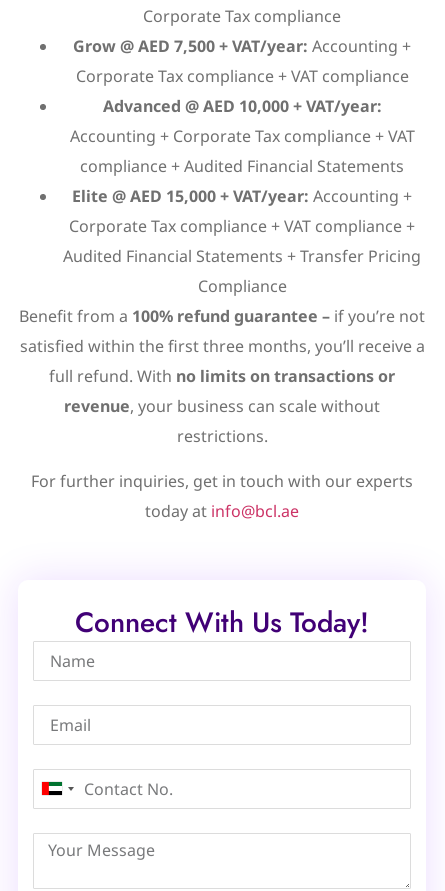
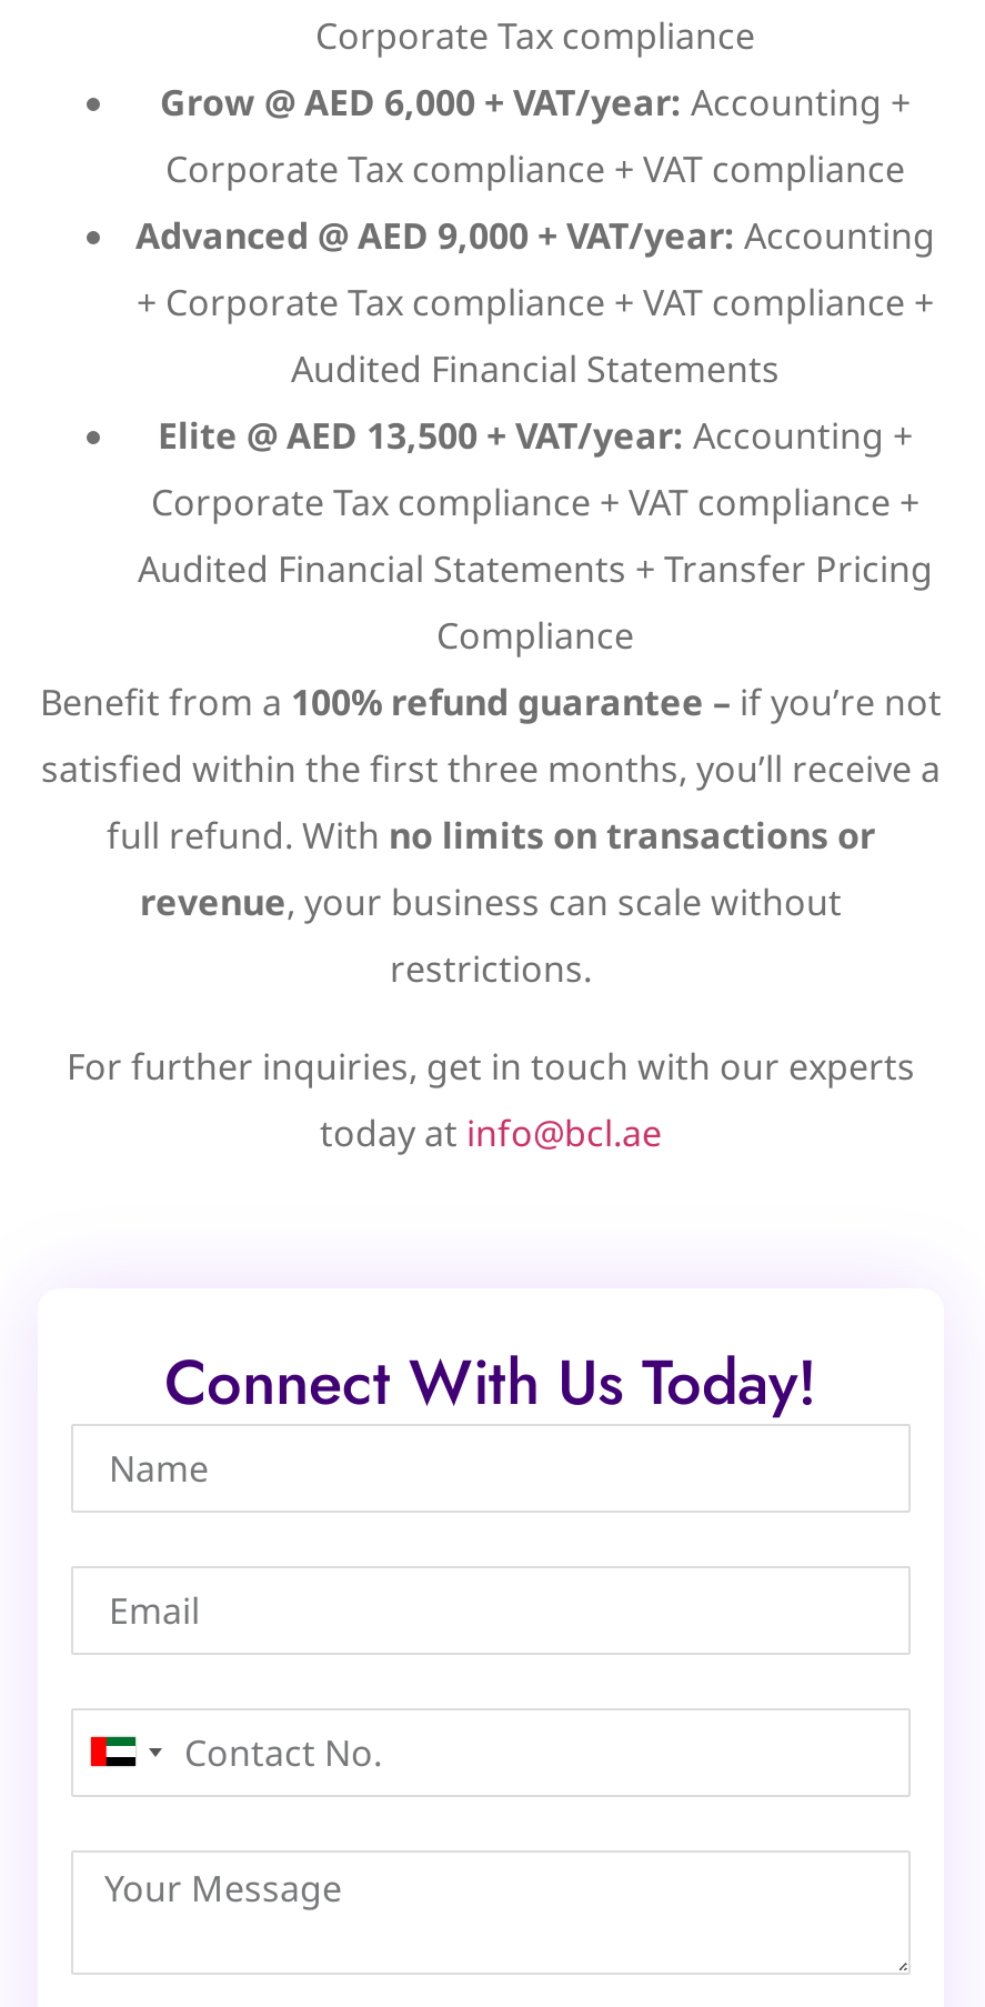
- Grow @ AED 7,500 + VAT/year: Accounting +
+ Grow @ AED 6,000 + VAT/year: Accounting +

- Advanced @ AED 10,000 + VAT/year:
- Accounting + Corporate Tax compliance + VAT
- compliance + Audited Financial Statements
- Elite @ AED 15,000 + VAT/year: Accounting +
+ Advanced @ AED 9,000 + VAT/year: Accounting
+ + Corporate Tax compliance + VAT compliance +
+ Audited Financial Statements
+ Elite @ AED 13,500 + VAT/year: Accounting +
